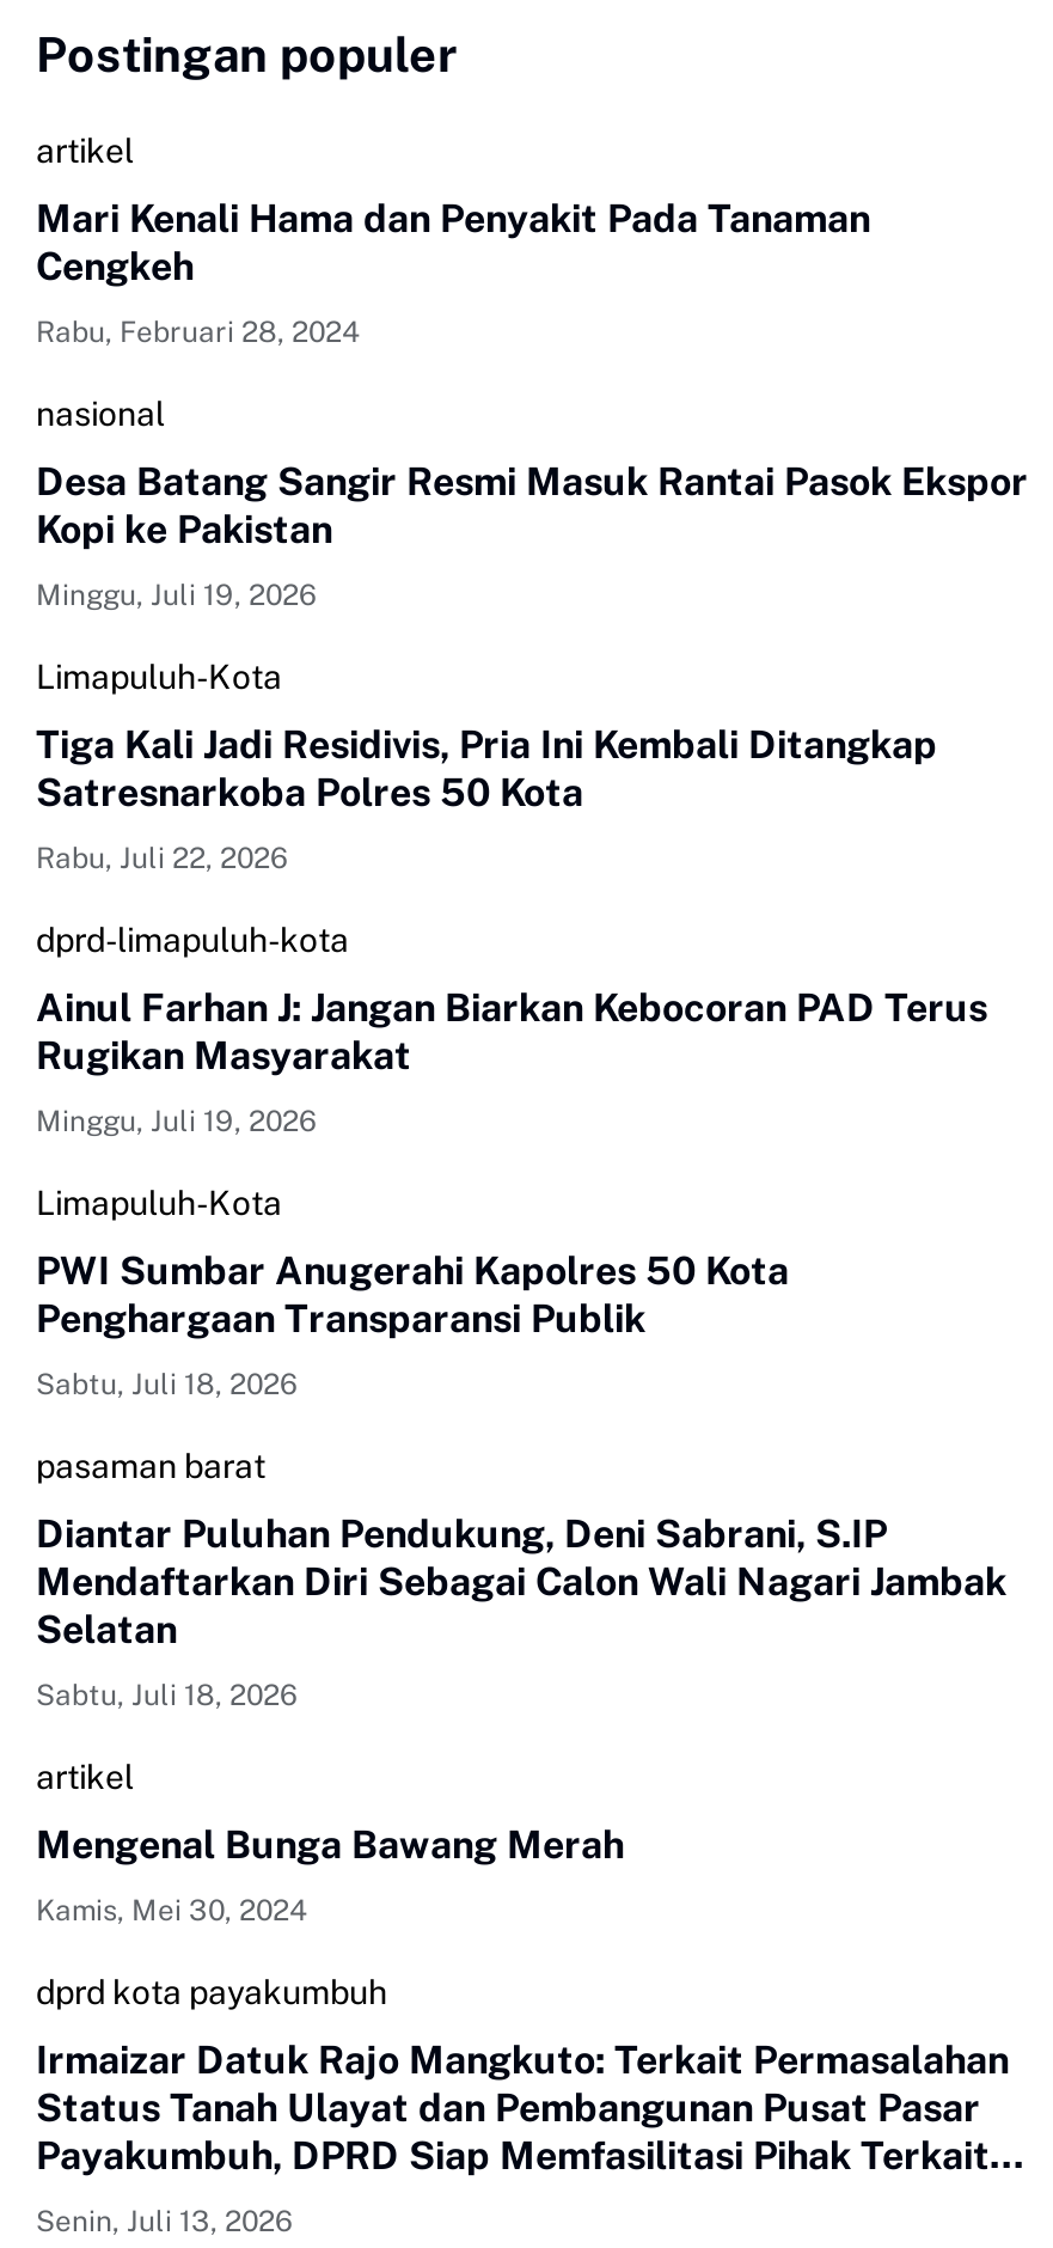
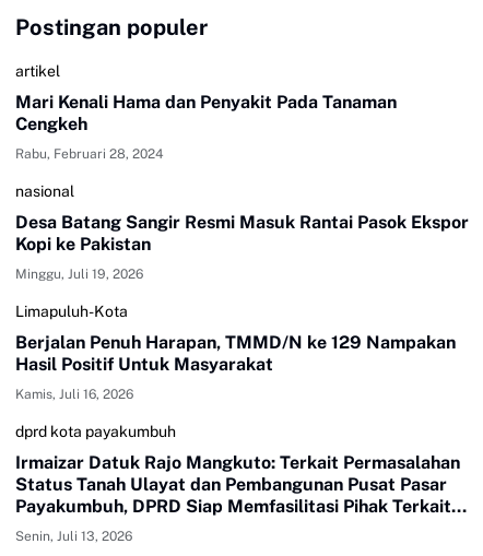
- Tiga Kali Jadi Residivis, Pria Ini Kembali Ditangkap
- Satresnarkoba Polres 50 Kota
- Rabu, Juli 22, 2026
- dprd-limapuluh-kota
- Ainul Farhan J: Jangan Biarkan Kebocoran PAD Terus
- Rugikan Masyarakat
- Minggu, Juli 19, 2026
- Limapuluh-Kota
- PWI Sumbar Anugerahi Kapolres 50 Kota
- Penghargaan Transparansi Publik
- Sabtu, Juli 18, 2026
- pasaman barat
- Diantar Puluhan Pendukung, Deni Sabrani, S.IP
- Mendaftarkan Diri Sebagai Calon Wali Nagari Jambak
- Selatan
- Sabtu, Juli 18, 2026
- artikel
- Mengenal Bunga Bawang Merah
- Kamis, Mei 30, 2024
+ Berjalan Penuh Harapan, TMMD/N ke 129 Nampakan
+ Hasil Positif Untuk Masyarakat
+ Kamis, Juli 16, 2026
